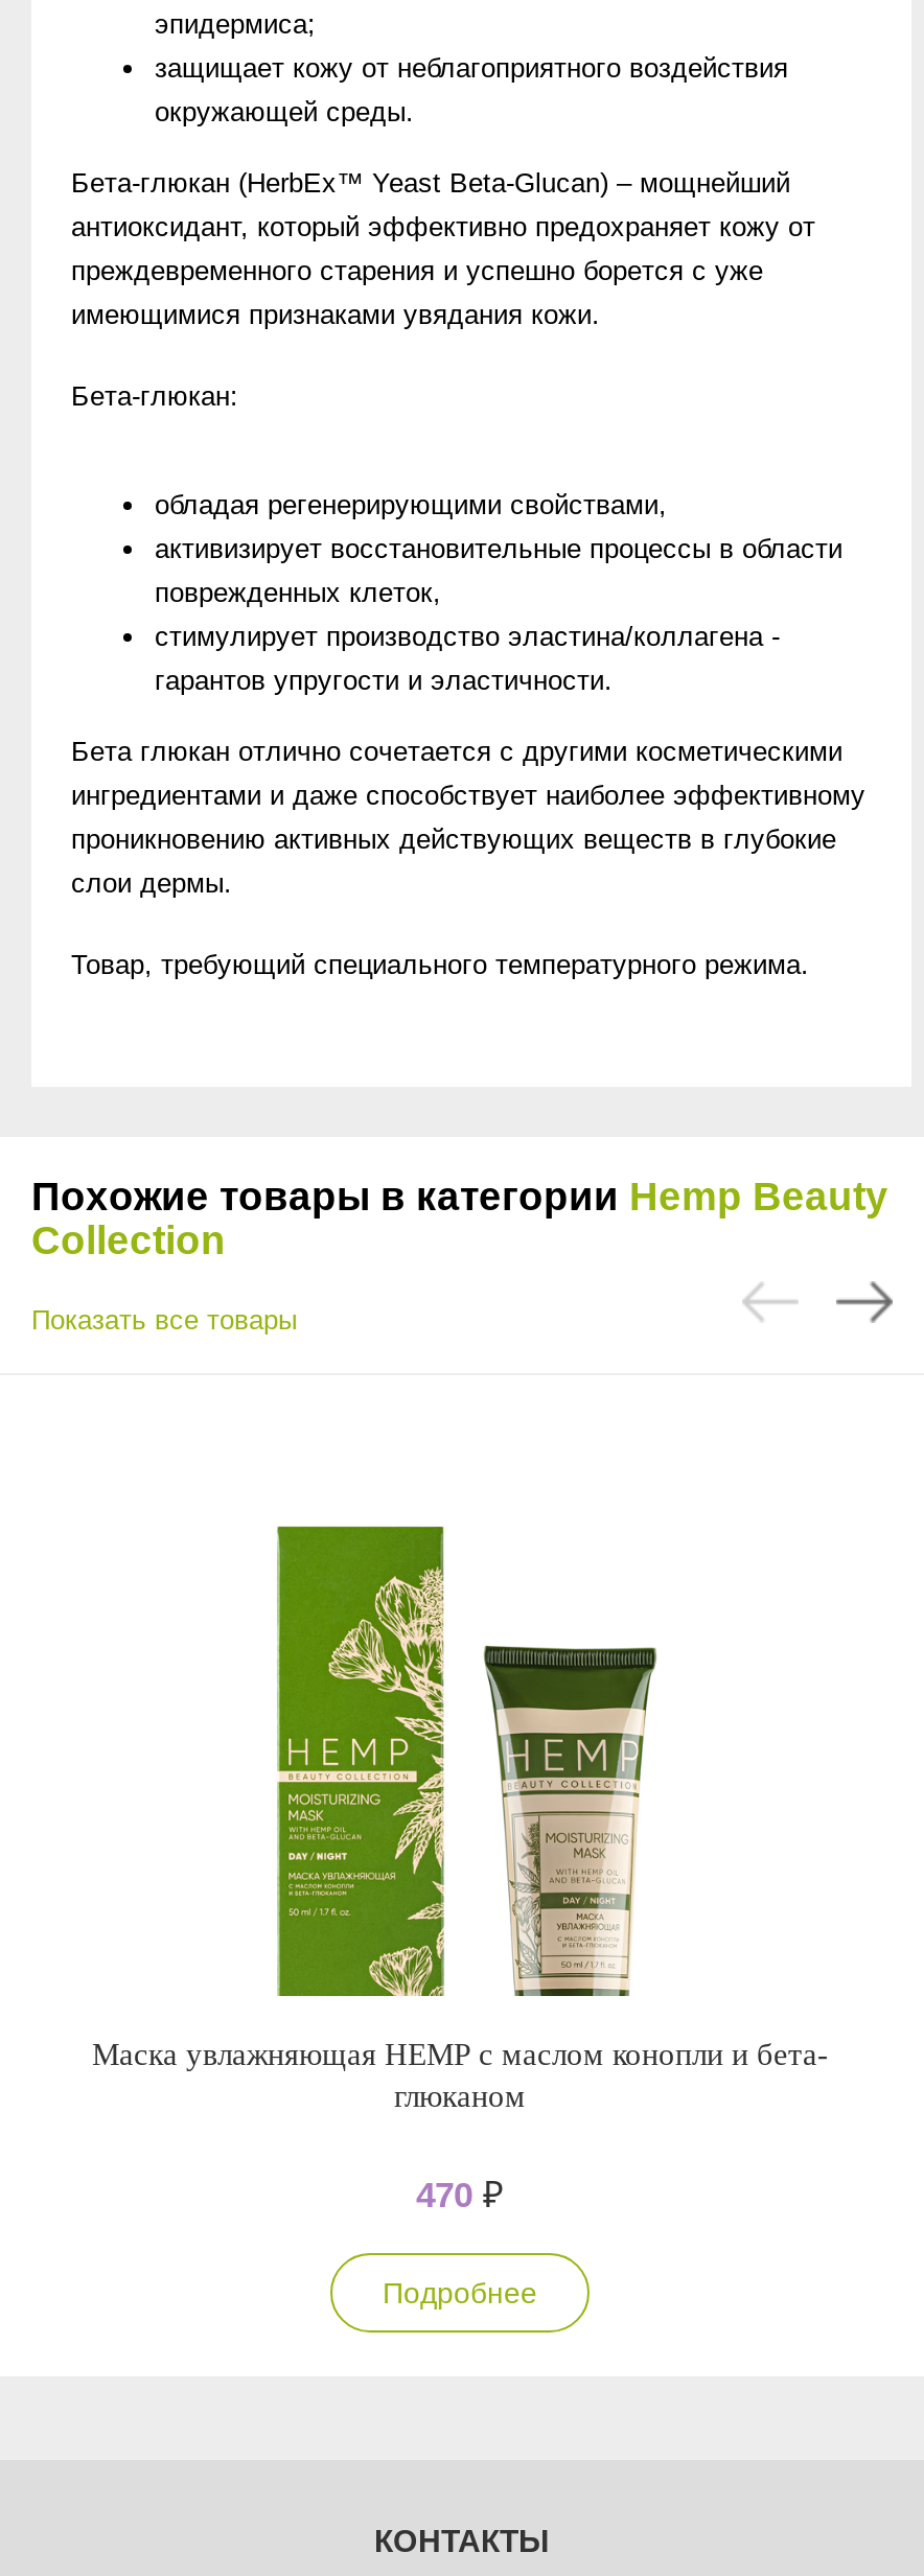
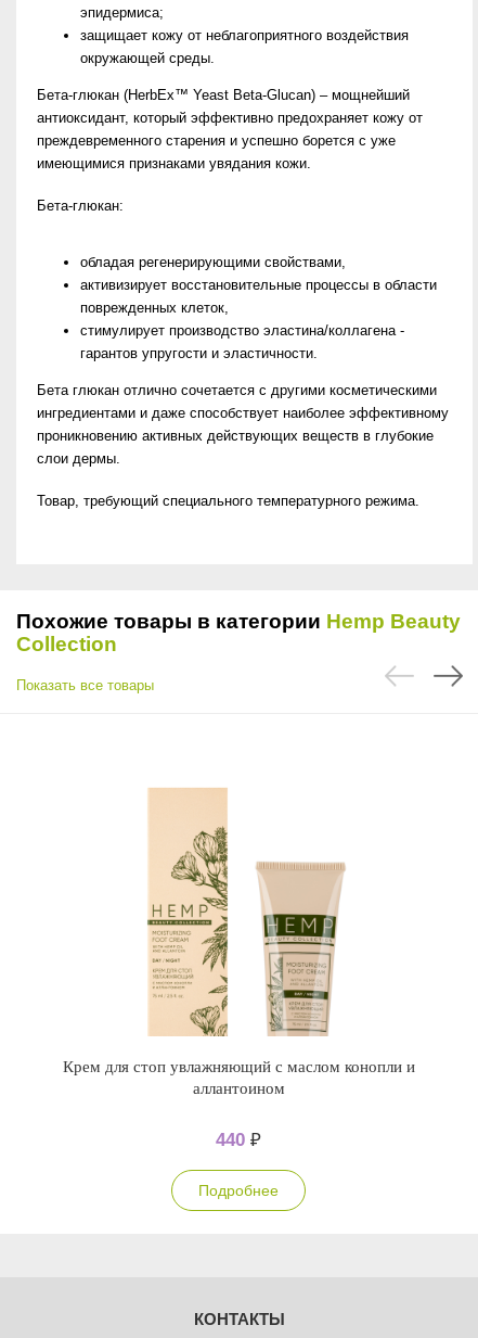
- [image]
- Маска увлажняющая НЕМР с маслом конопли и бета-
- глюканом
+ [image]
+ Крем для стоп увлажняющий с маслом конопли и
+ аллантоином

- [image]
+ [image]

- 470 ₽
+ 440 ₽
